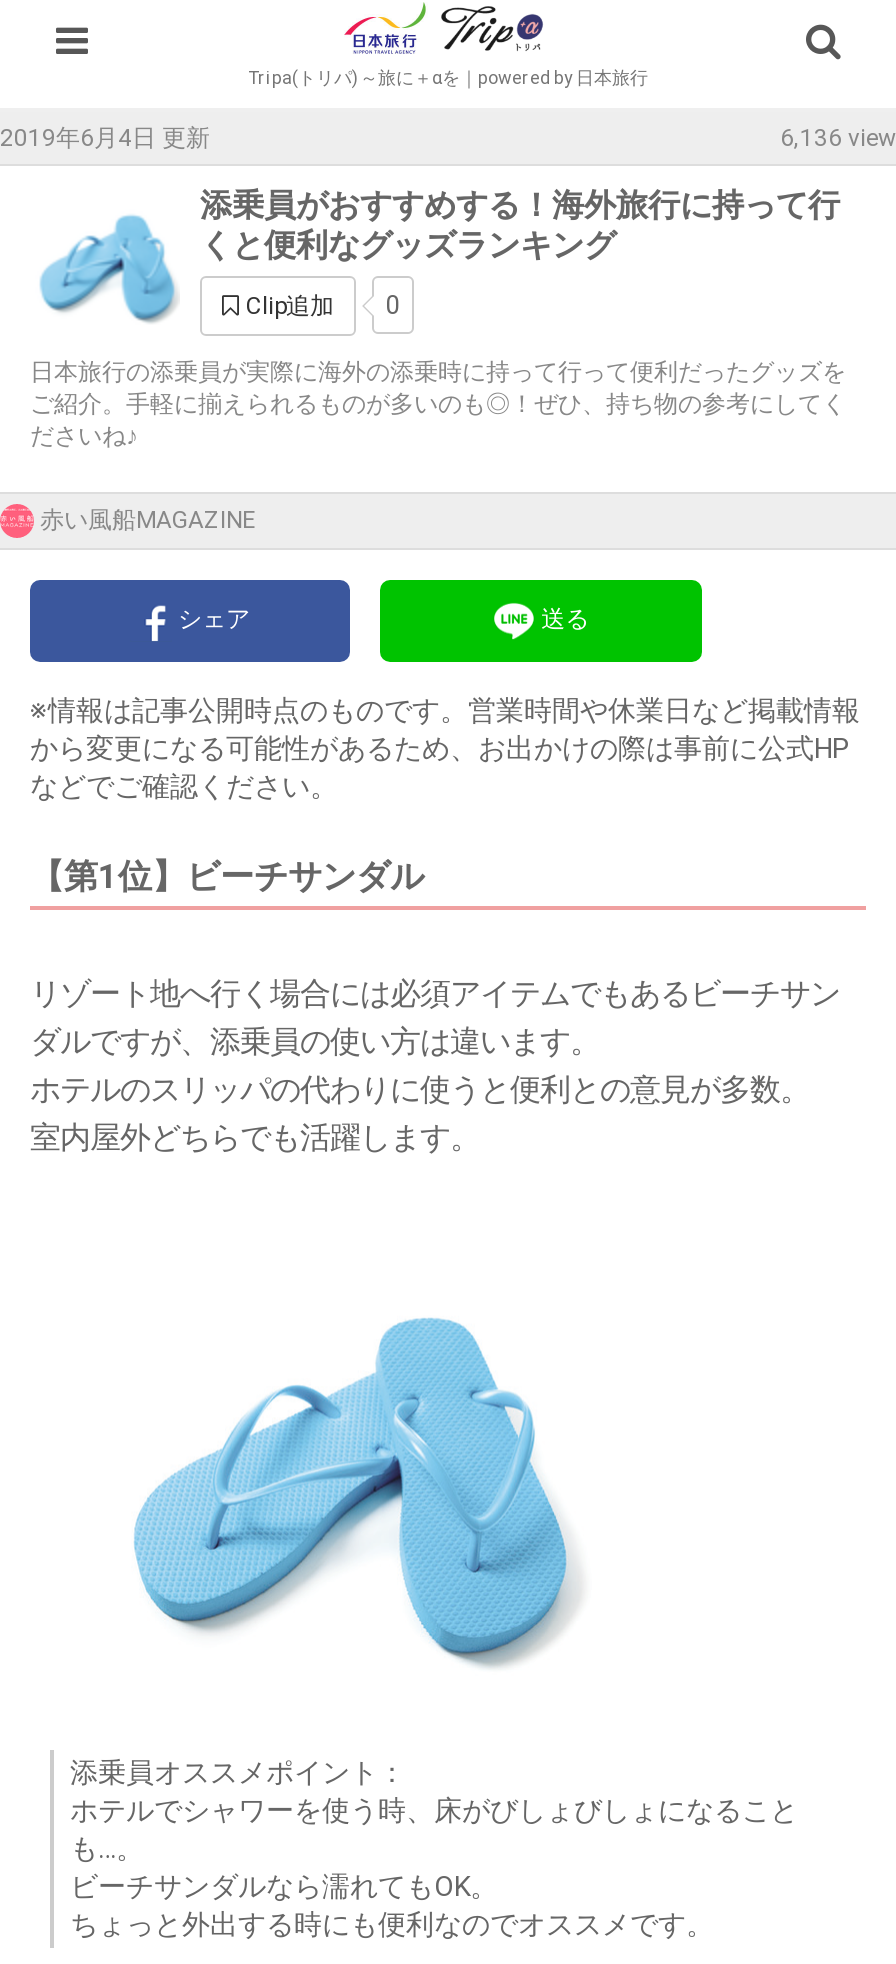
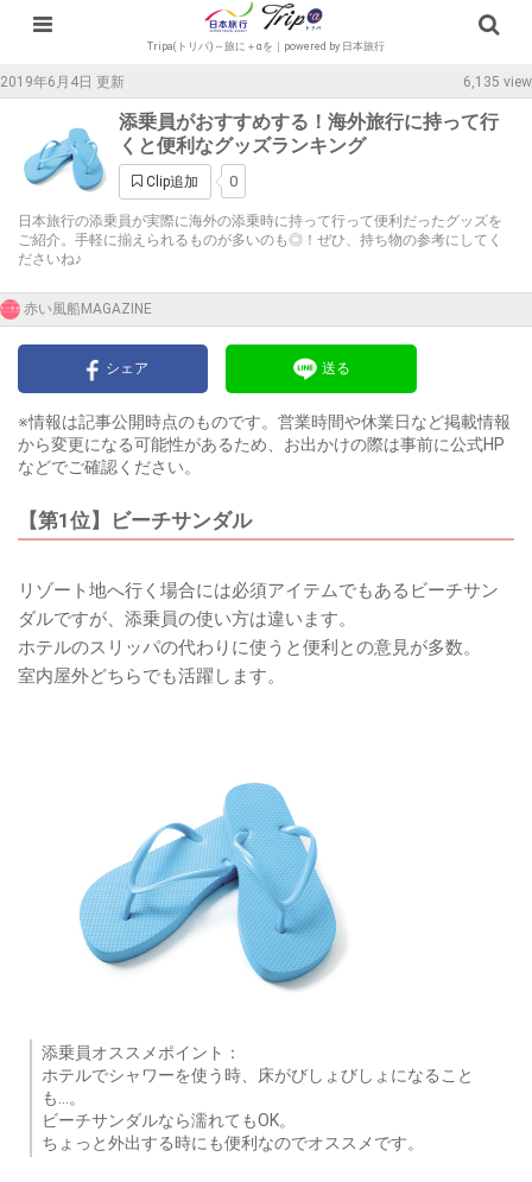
- 6,136 view
+ 6,135 view
